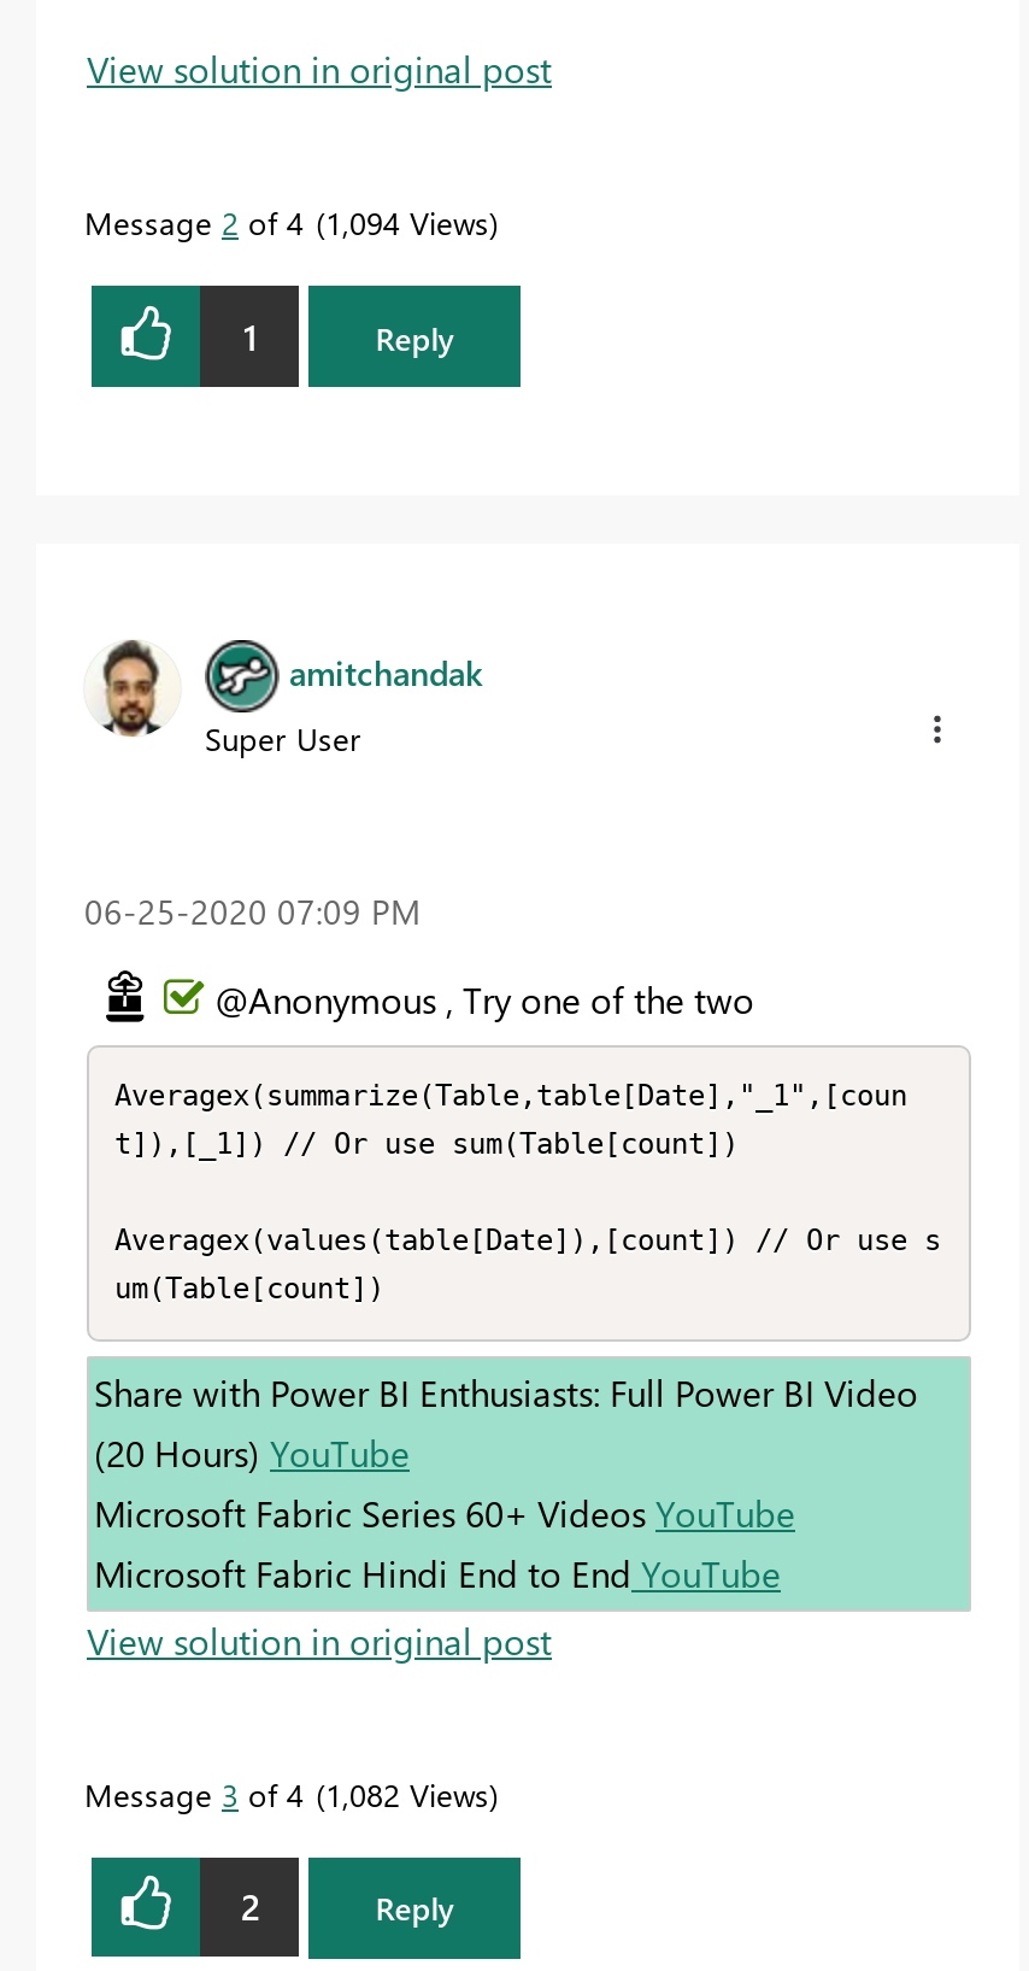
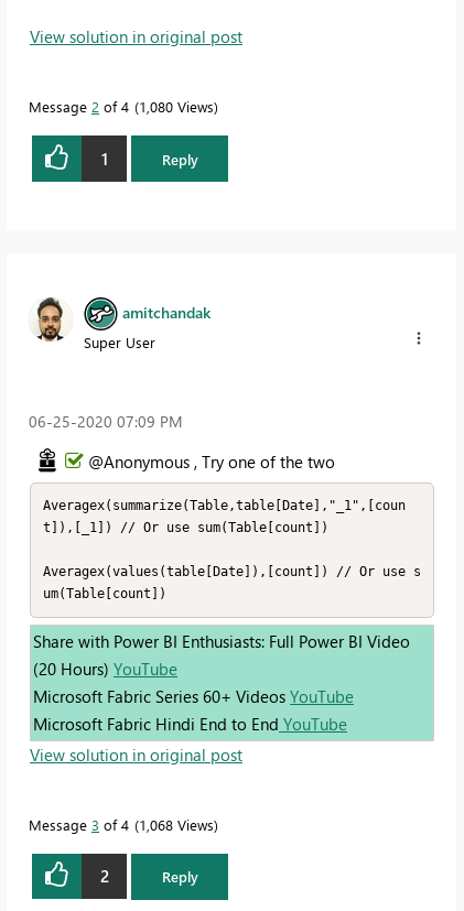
- Message 2 of 4 1,094 Views
+ Message 2 of 4 1,080 Views

- Message 3 of 4 1,082 Views
+ Message 3 of 4 1,068 Views
